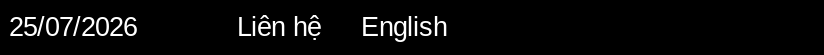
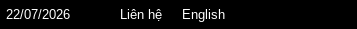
- 25/07/2026
+ 22/07/2026
